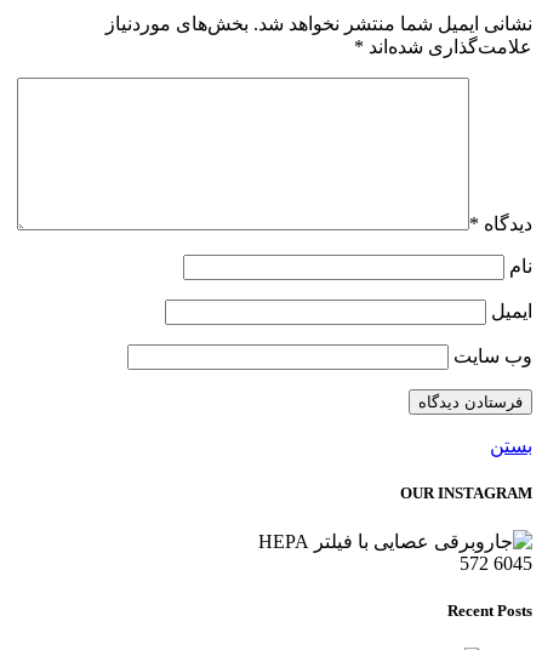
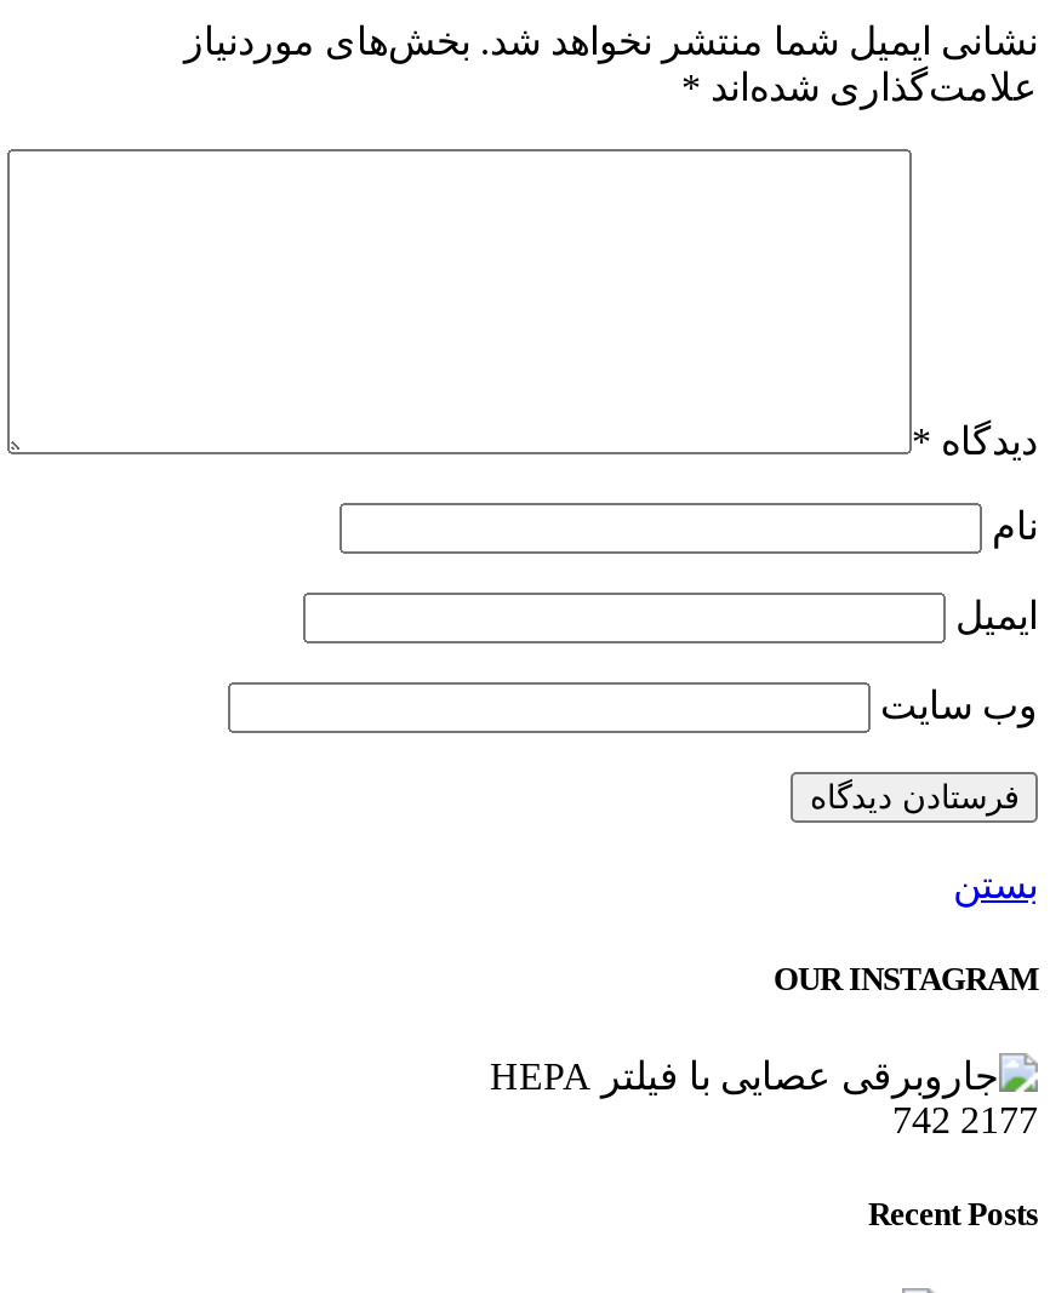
- 572
+ 742

- 6045
+ 2177
